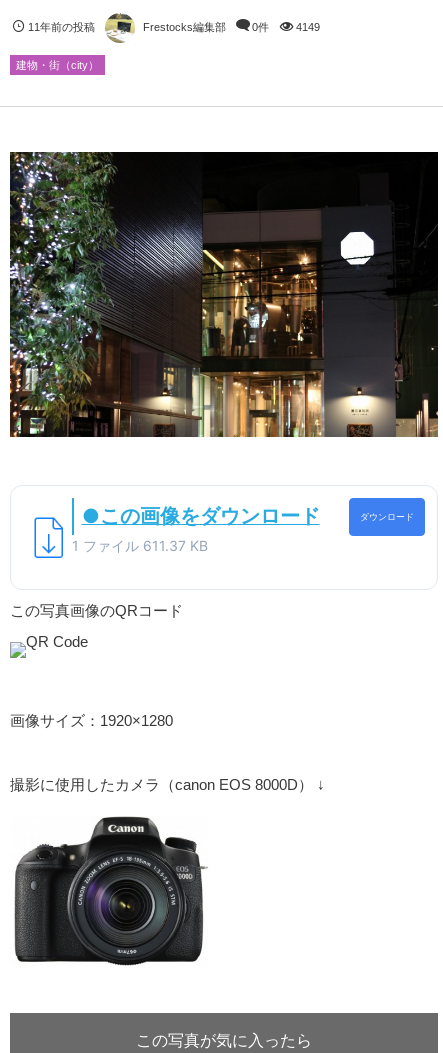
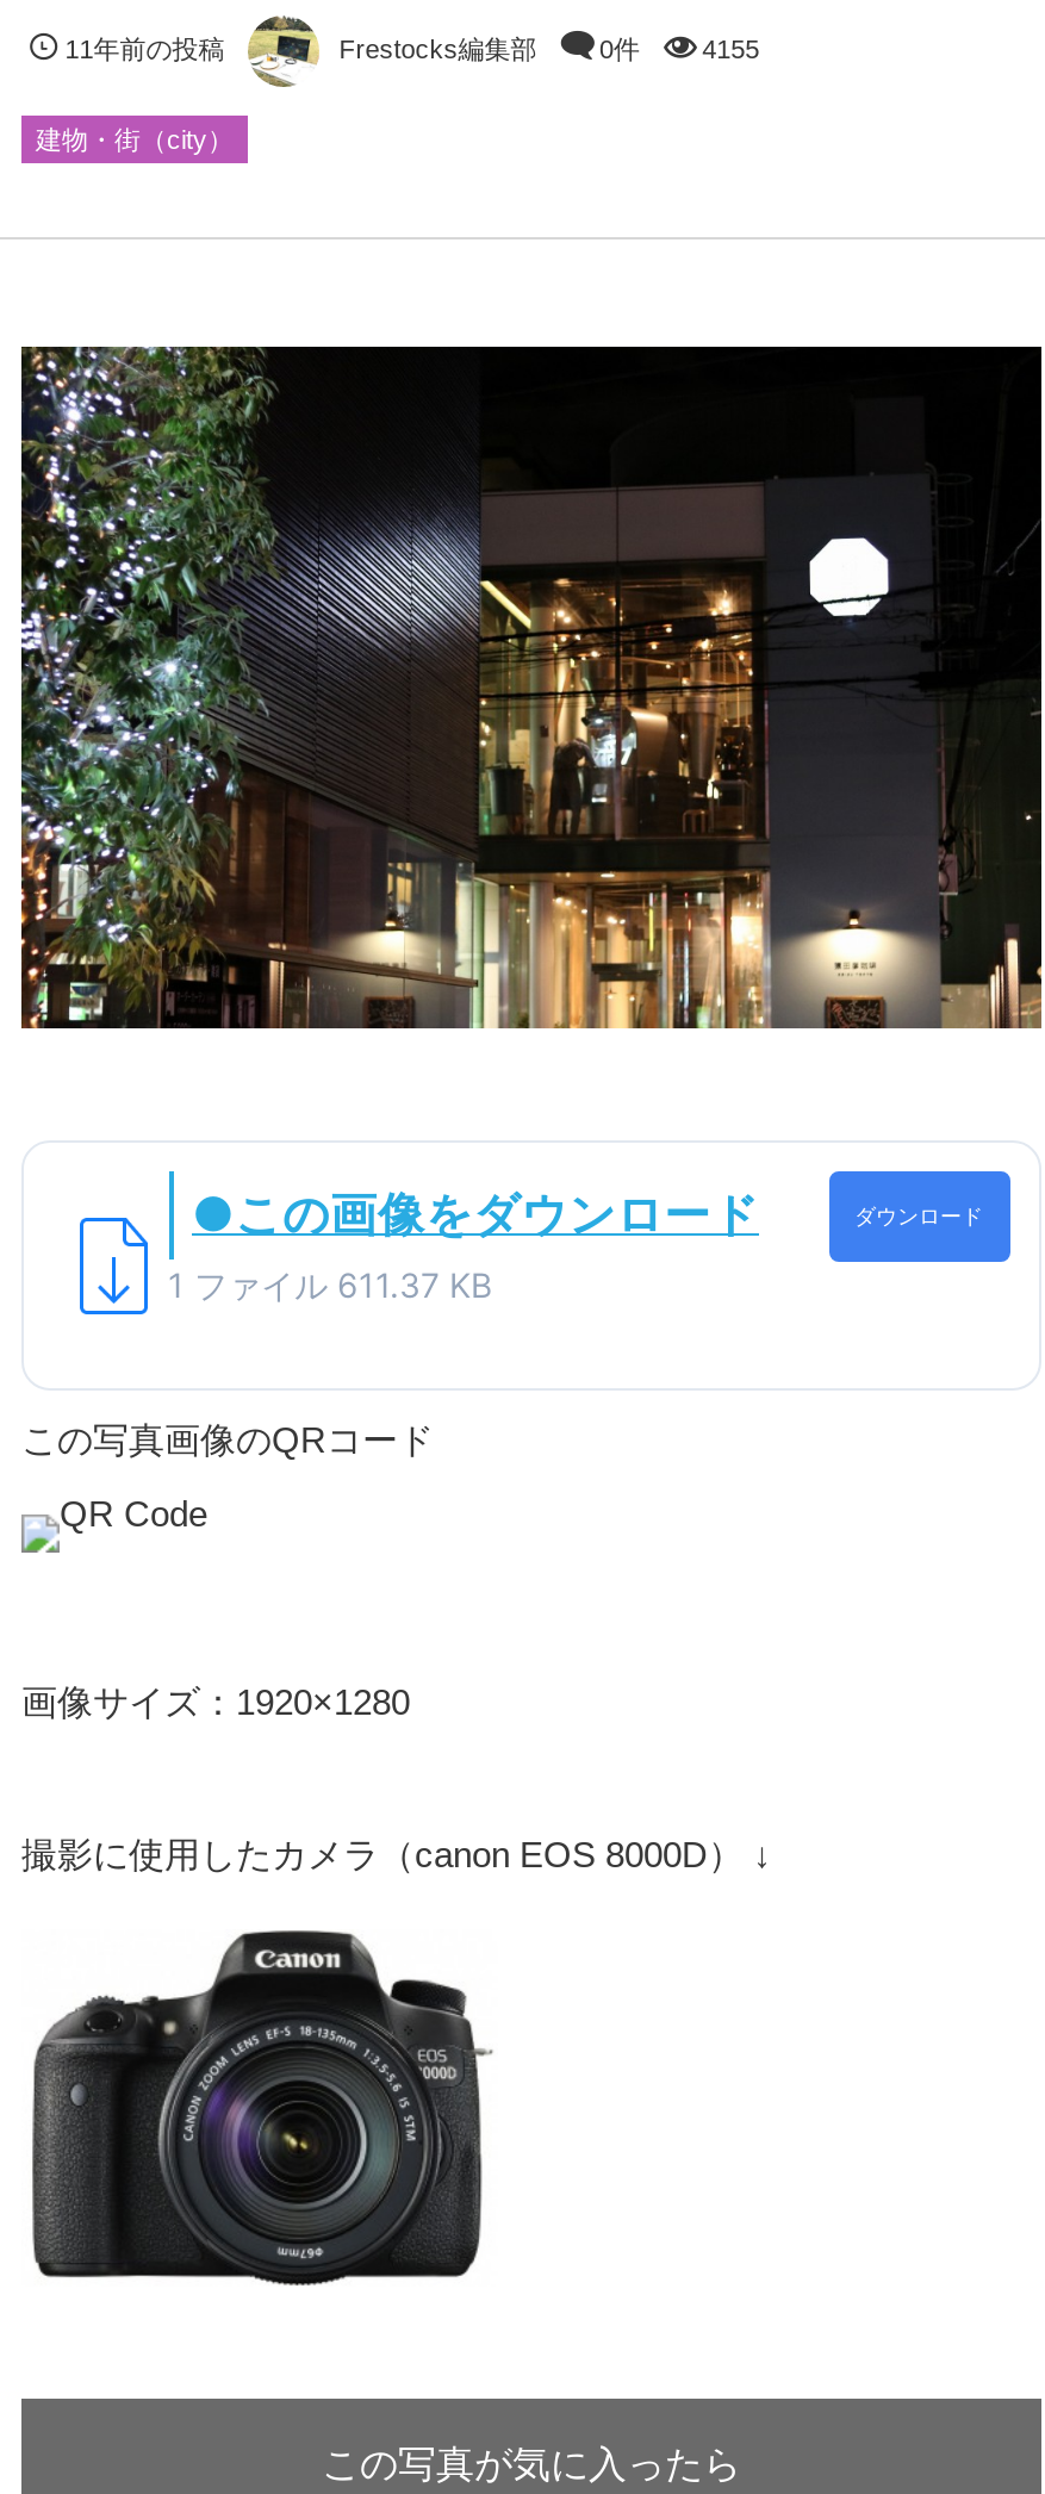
- 4149
+ 4155
